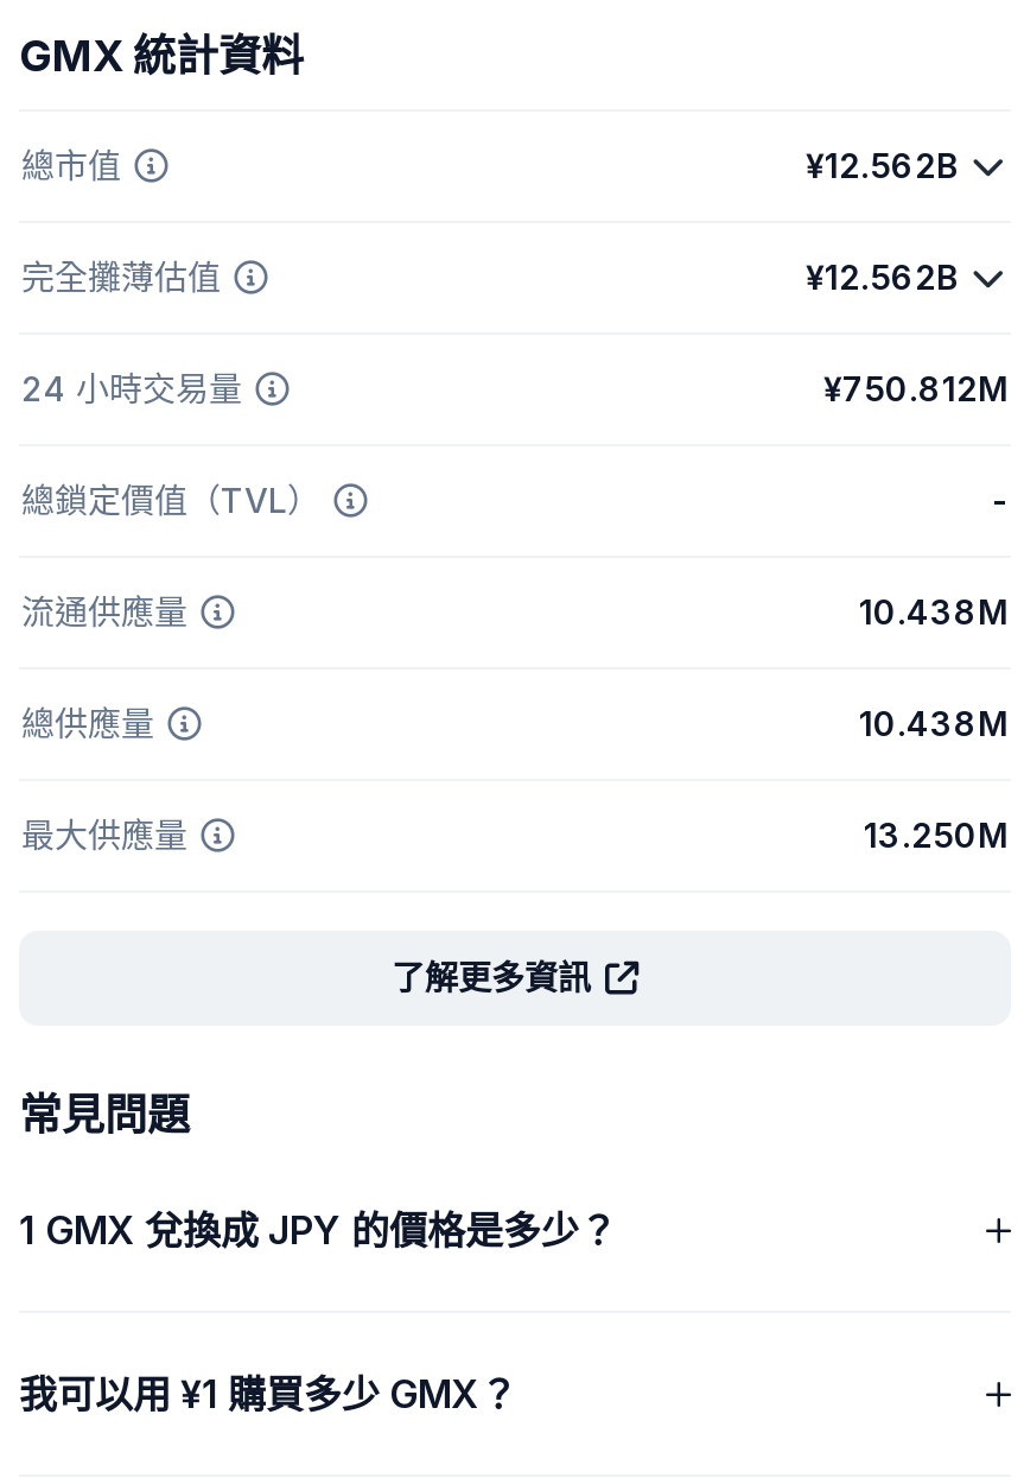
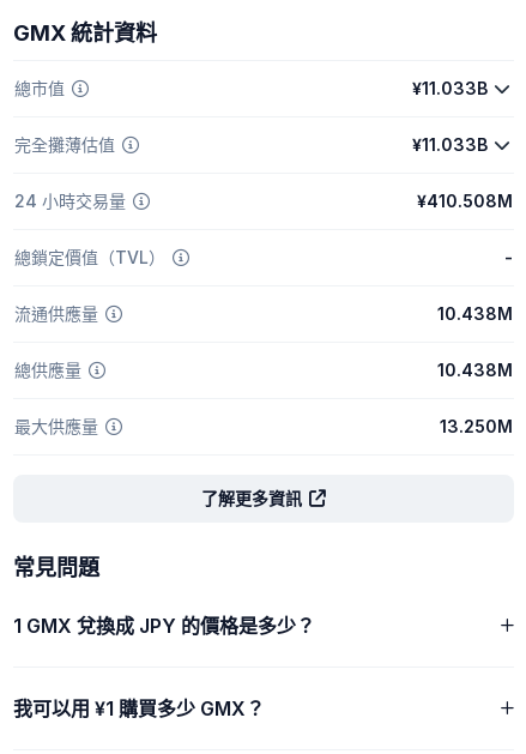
- ¥12.562B
+ ¥11.033B

- ¥12.562B
+ ¥11.033B

- ¥750.812M
+ ¥410.508M
